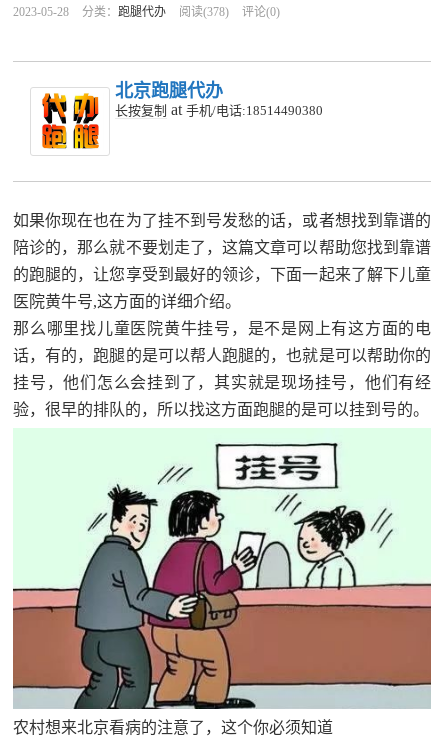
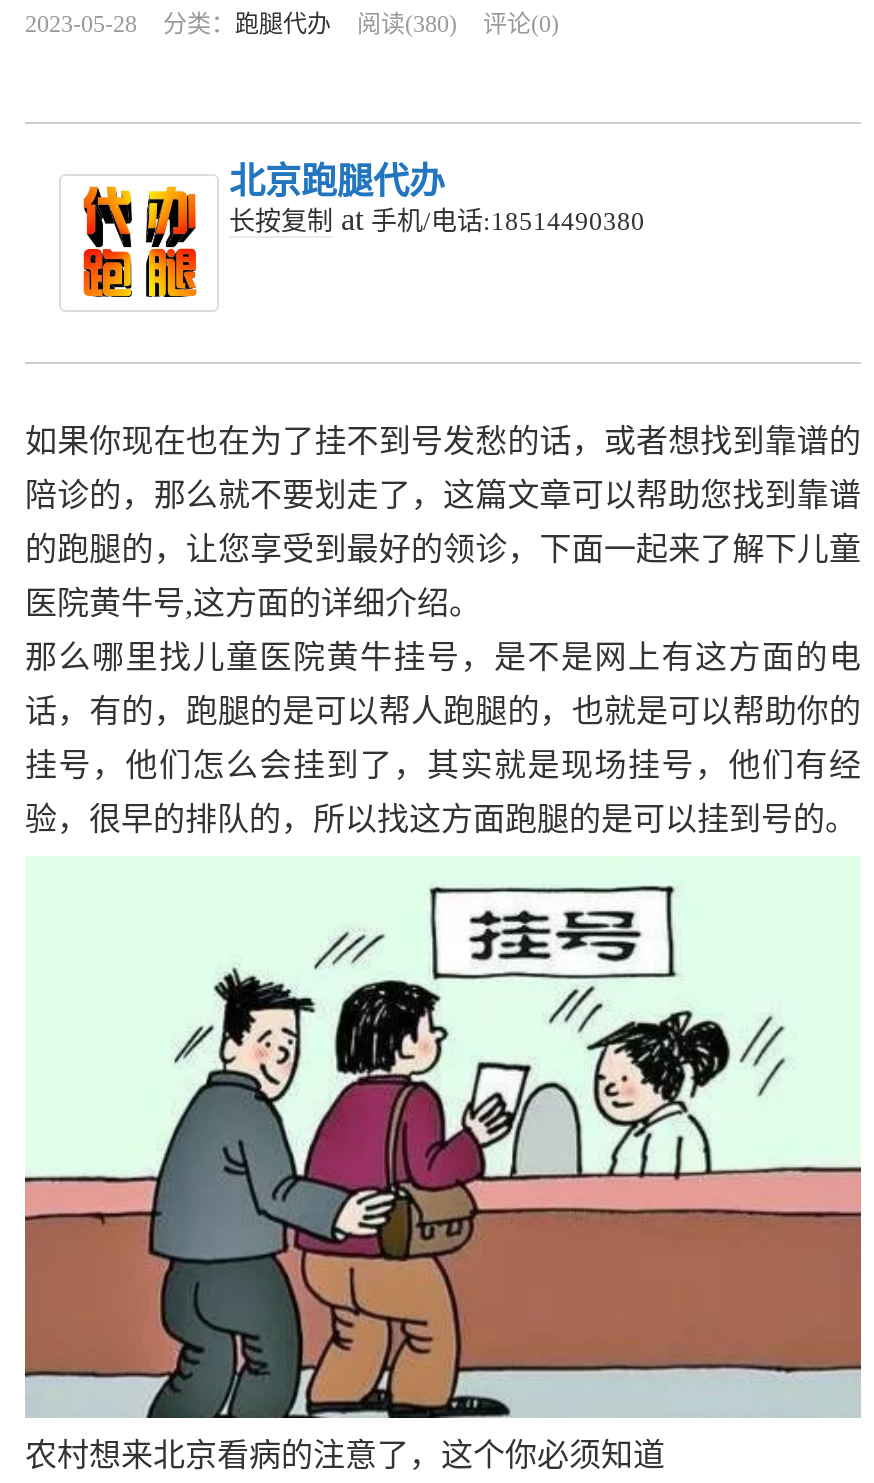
- 2023-05-28 分类：跑腿代办 阅读(378) 评论(0)
+ 2023-05-28 分类：跑腿代办 阅读(380) 评论(0)
